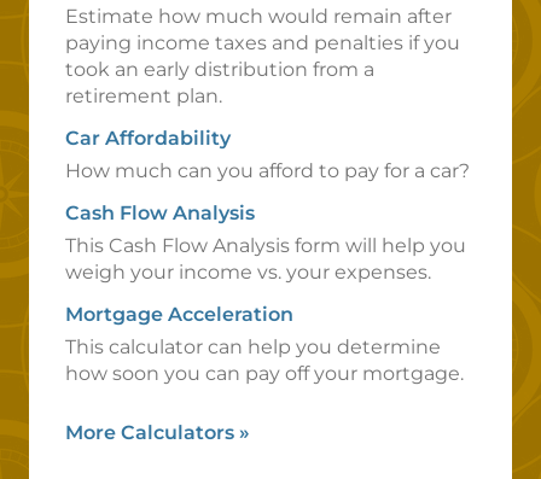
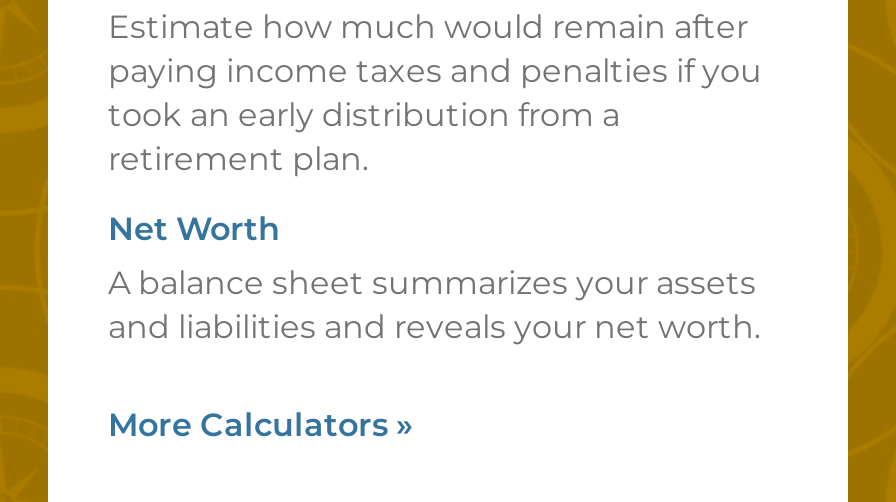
- Car Affordability
- How much can you afford to pay for a car?
- Cash Flow Analysis
- This Cash Flow Analysis form will help you
- weigh your income vs. your expenses.
- Mortgage Acceleration
- This calculator can help you determine
- how soon you can pay off your mortgage.
+ Net Worth
+ A balance sheet summarizes your assets
+ and liabilities and reveals your net worth.
